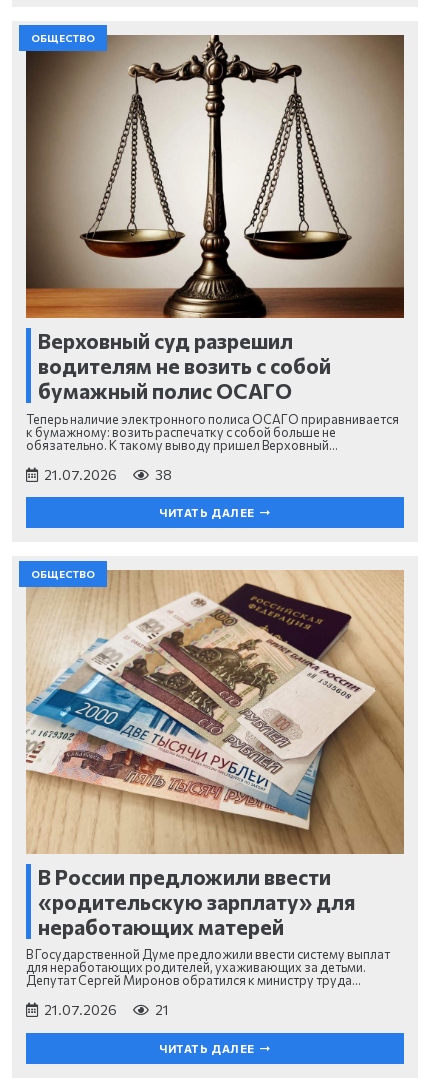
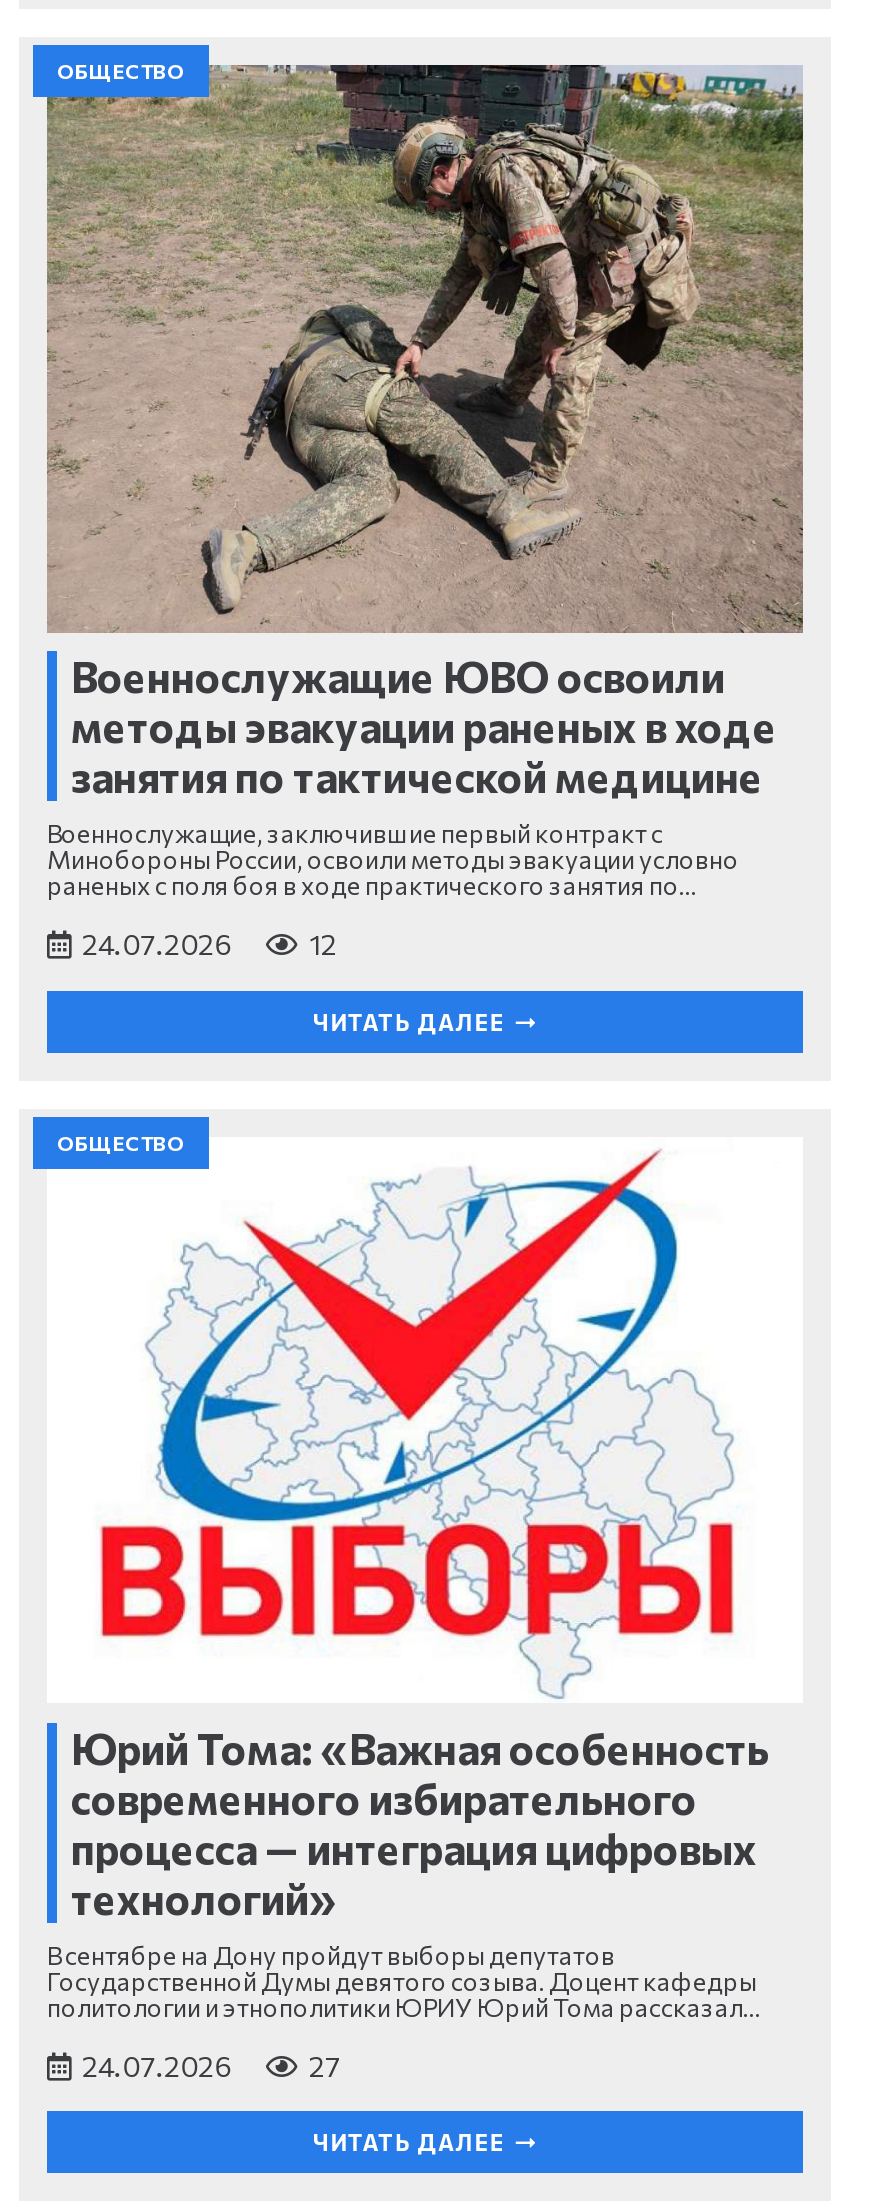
- [image]
- Верховный суд разрешил
- водителям не возить с собой
- бумажный полис ОСАГО
- Теперь наличие электронного полиса ОСАГО приравнивается
- к бумажному: возить распечатку с собой больше не
- обязательно. К такому выводу пришел Верховный…
+ [image]
+ Военнослужащие ЮВО освоили
+ методы эвакуации раненых в ходе
+ занятия по тактической медицине
+ Военнослужащие, заключившие первый контракт с
+ Минобороны России, освоили методы эвакуации условно
+ раненых с поля боя в ходе практического занятия по…

- 21.07.2026
- 38
+ 24.07.2026
+ 12

- [image]
- В России предложили ввести
- «родительскую зарплату» для
- неработающих матерей
- В Государственной Думе предложили ввести систему выплат
- для неработающих родителей, ухаживающих за детьми.
- Депутат Сергей Миронов обратился к министру труда…
+ [image]
+ Юрий Тома: «Важная особенность
+ современного избирательного
+ процесса — интеграция цифровых
+ технологий»
+ В сентябре на Дону пройдут выборы депутатов
+ Государственной Думы девятого созыва. Доцент кафедры
+ политологии и этнополитики ЮРИУ Юрий Тома рассказал…

- 21.07.2026
- 21
+ 24.07.2026
+ 27
